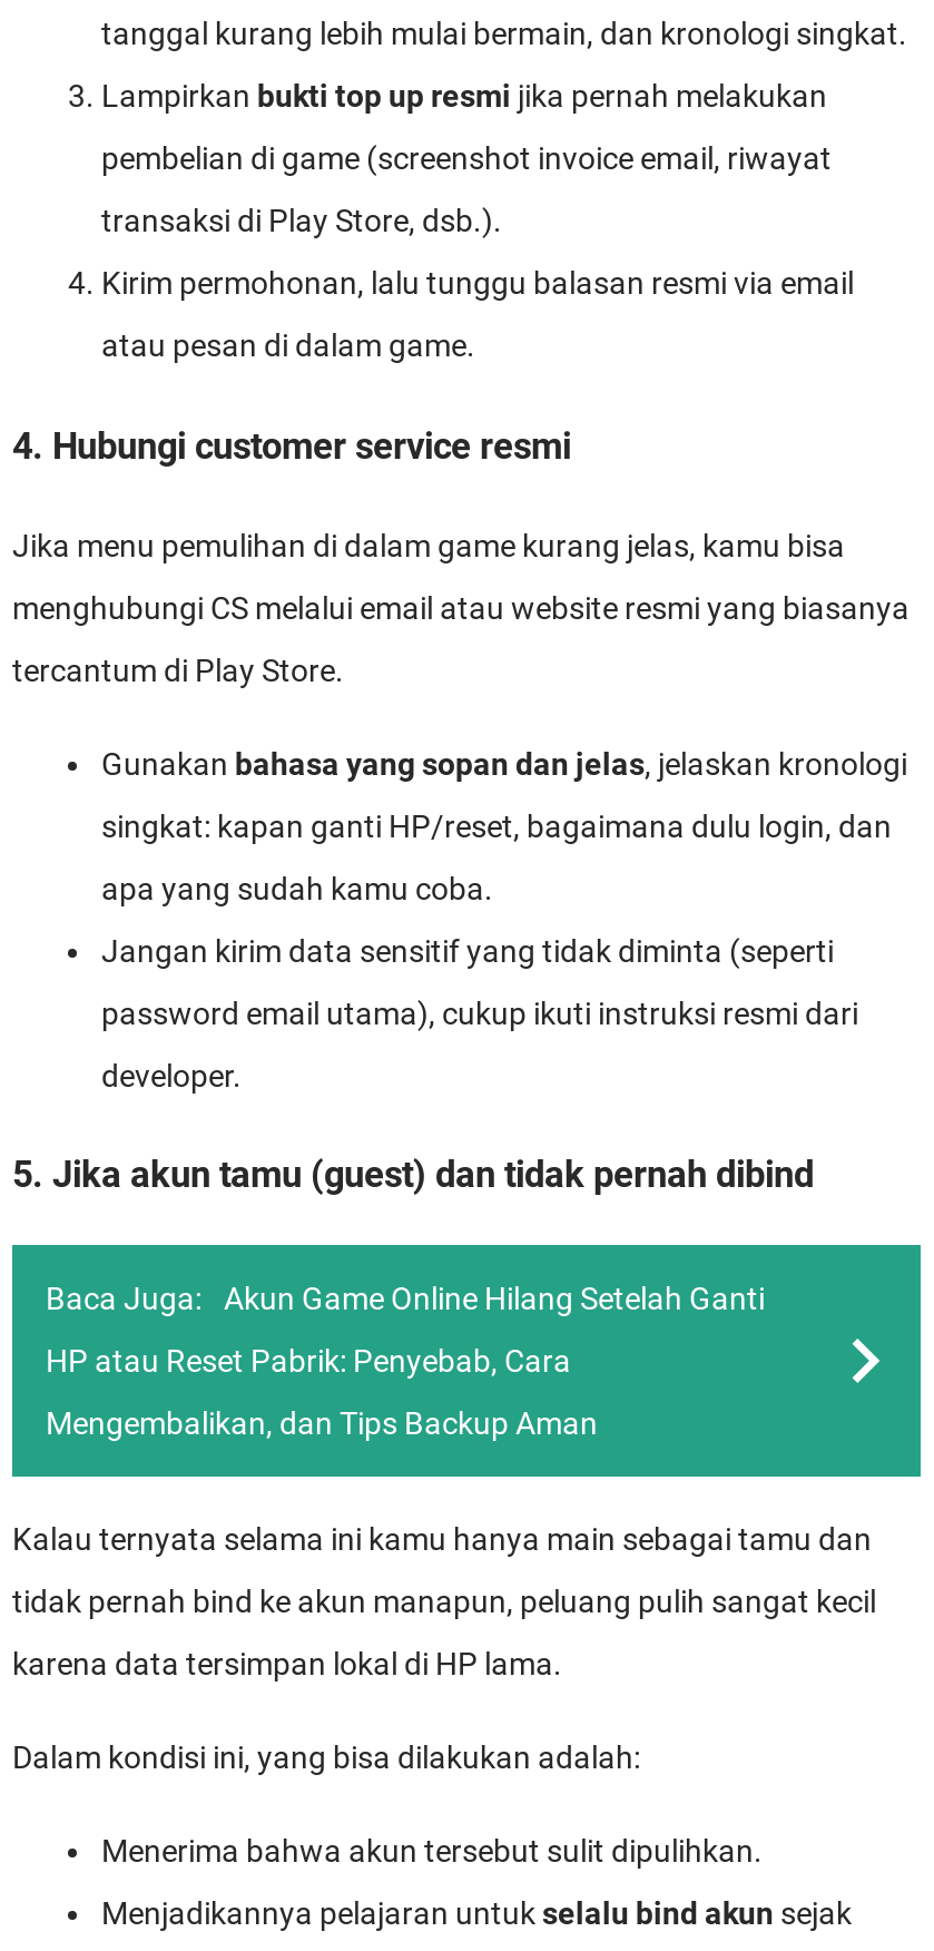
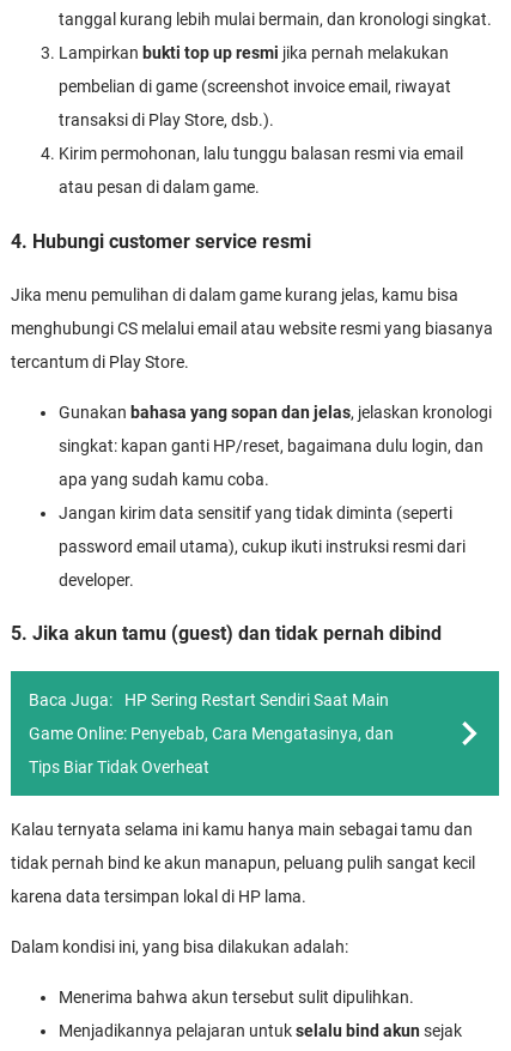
- Akun Game Online Hilang Setelah Ganti
+ HP Sering Restart Sendiri Saat Main

- HP atau Reset Pabrik: Penyebab, Cara
+ Game Online: Penyebab, Cara Mengatasinya, dan

- Mengembalikan, dan Tips Backup Aman
+ Tips Biar Tidak Overheat
